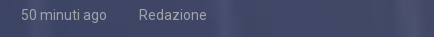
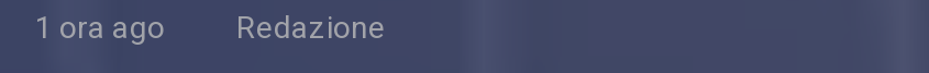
- 50 minuti ago
+ 1 ora ago
